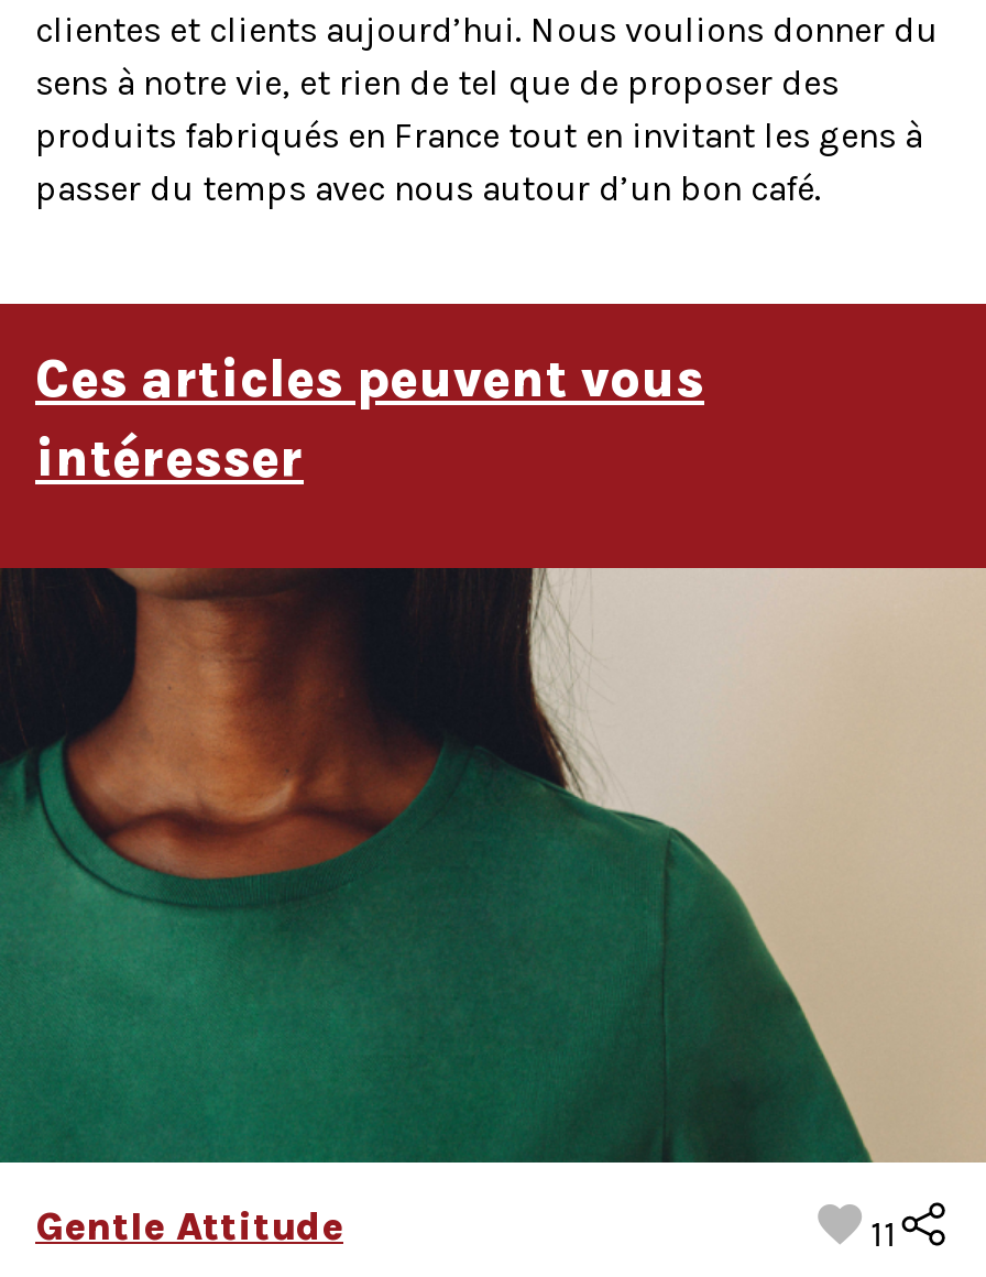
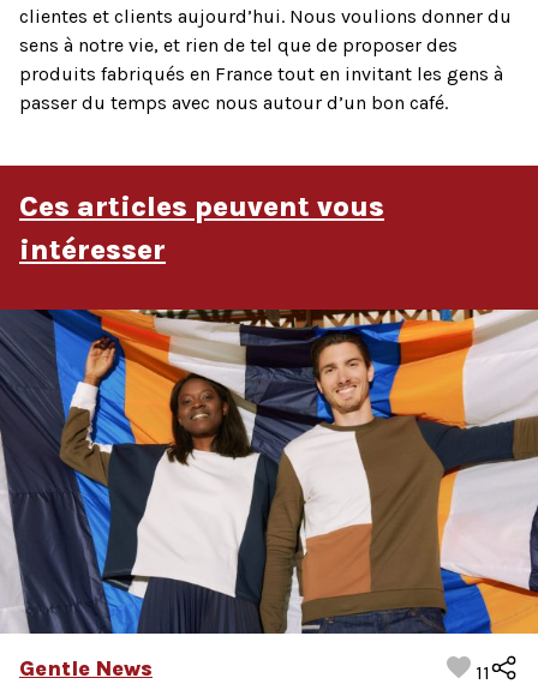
- [image]
- Gentle Attitude
+ [image]
+ Gentle News
